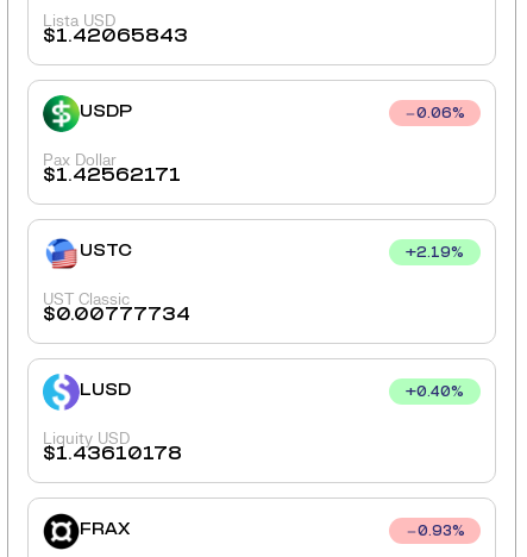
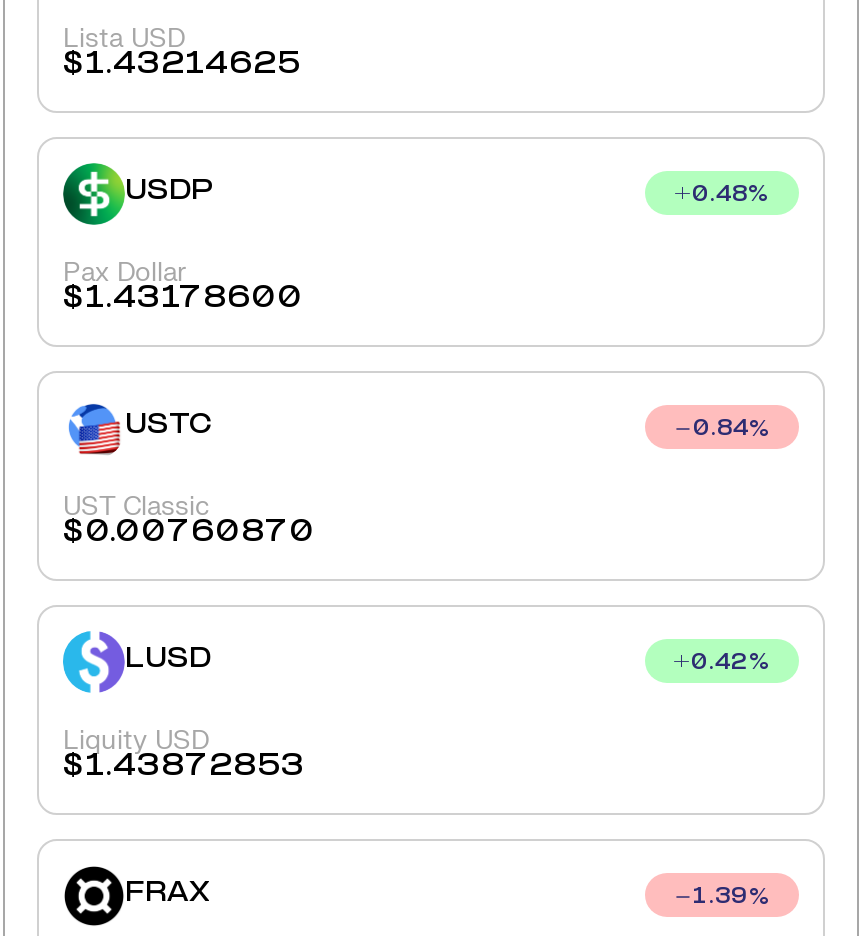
- $1.42065843
+ $1.43214625

- 0.06%
+ +0.48%

- $1.42562171
+ $1.43178600

- +2.19%
+ 0.84%

- $0.00777734
+ $0.00760870

- +0.40%
+ +0.42%

- $1.43610178
+ $1.43872853

- 0.93%
+ 1.39%
